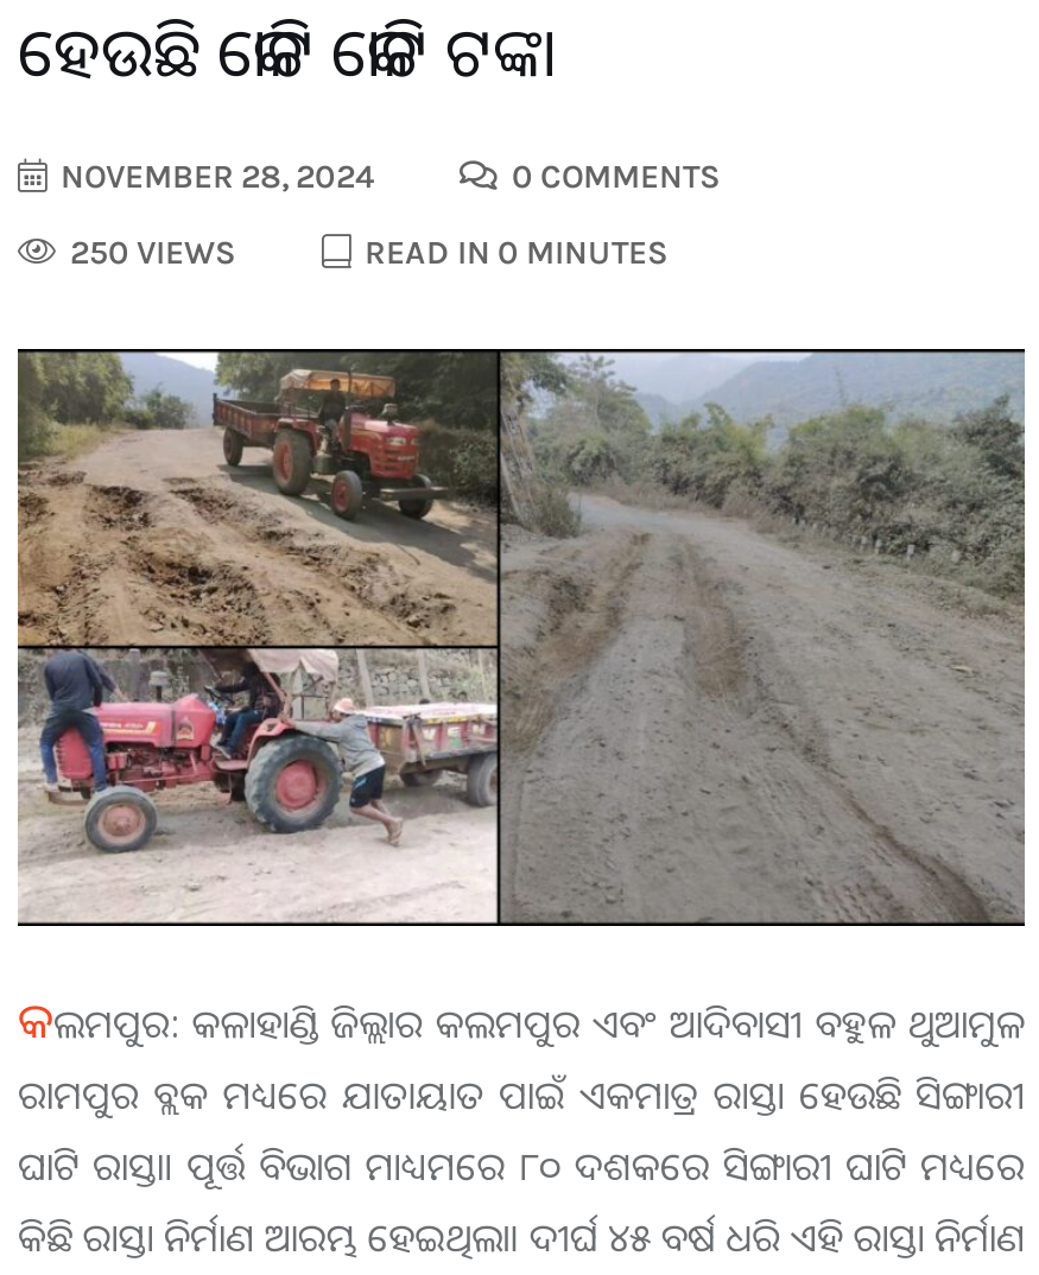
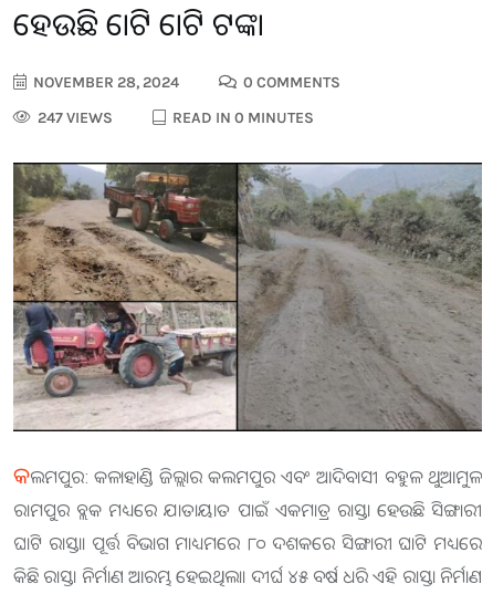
- 250 VIEWS
+ 247 VIEWS
